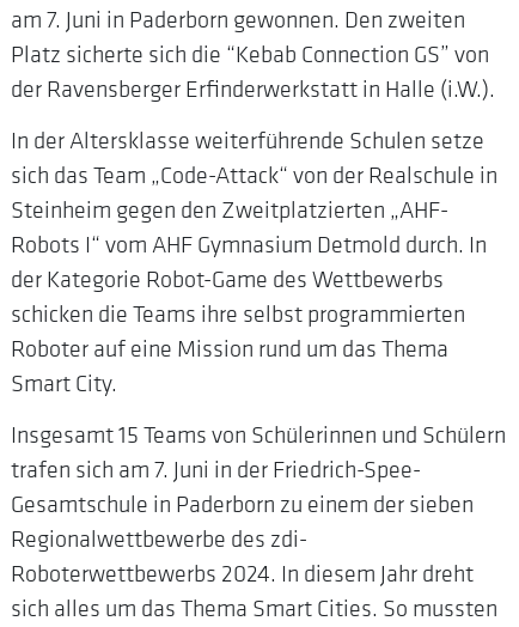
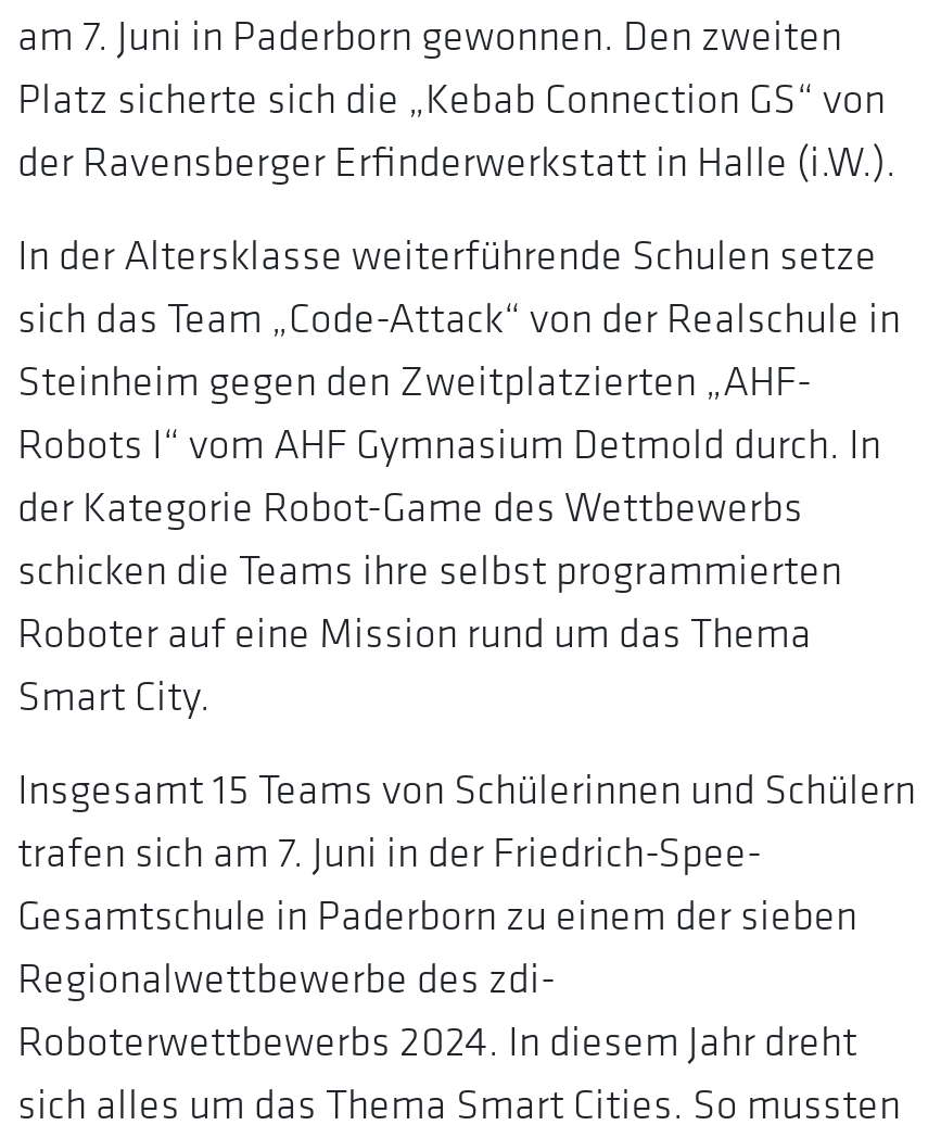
- Platz sicherte sich die “Kebab Connection GS” von
+ Platz sicherte sich die „Kebab Connection GS“ von
